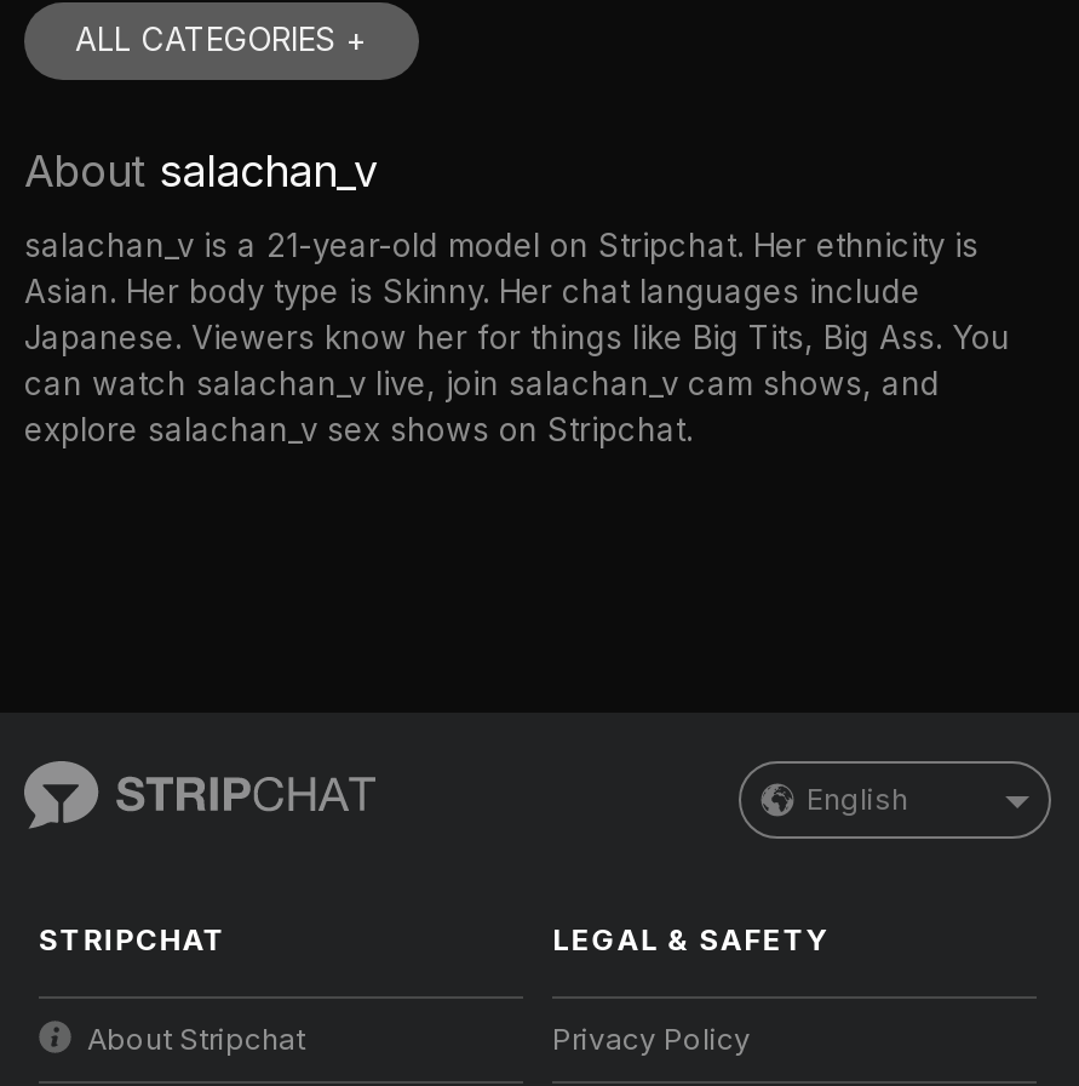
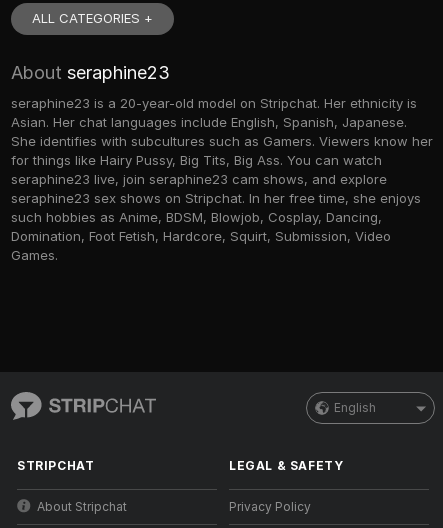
- About salachan_v
+ About seraphine23

- salachan_v is a 21-year-old model on Stripchat. Her ethnicity is
- Asian. Her body type is Skinny. Her chat languages include
- Japanese. Viewers know her for things like Big Tits, Big Ass. You
- can watch salachan_v live, join salachan_v cam shows, and
- explore salachan_v sex shows on Stripchat.
+ seraphine23 is a 20-year-old model on Stripchat. Her ethnicity is
+ Asian. Her chat languages include English, Spanish, Japanese.
+ She identifies with subcultures such as Gamers. Viewers know her
+ for things like Hairy Pussy, Big Tits, Big Ass. You can watch
+ seraphine23 live, join seraphine23 cam shows, and explore
+ seraphine23 sex shows on Stripchat. In her free time, she enjoys
+ such hobbies as Anime, BDSM, Blowjob, Cosplay, Dancing,
+ Domination, Foot Fetish, Hardcore, Squirt, Submission, Video
+ Games.
